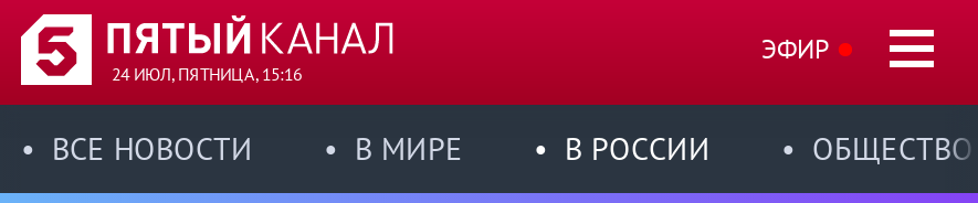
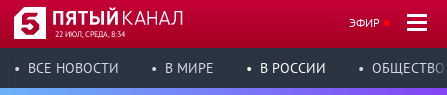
- 24 ИЮЛ, ПЯТНИЦА, 15:16
+ 22 ИЮЛ, СРЕДА, 8:34
